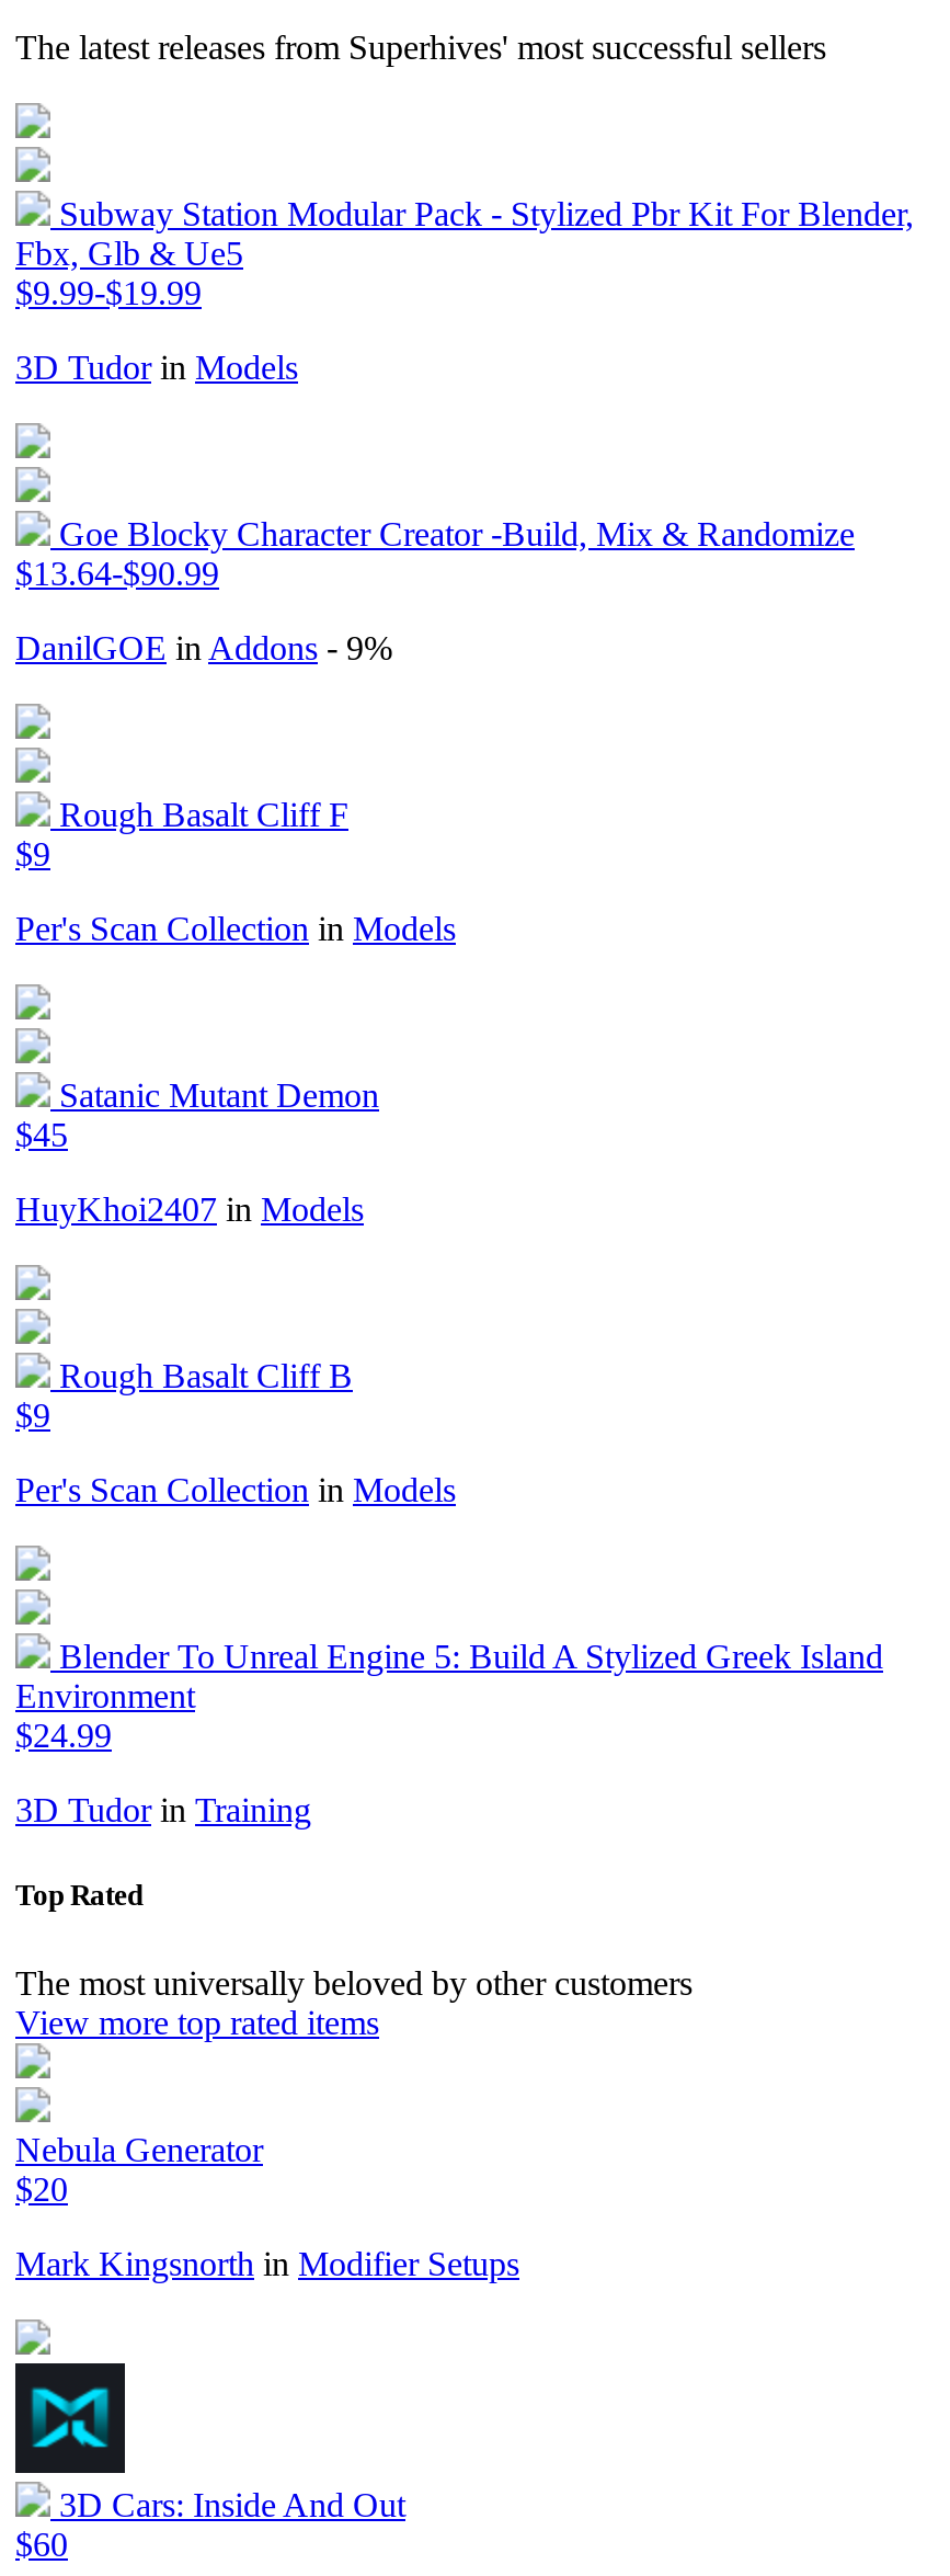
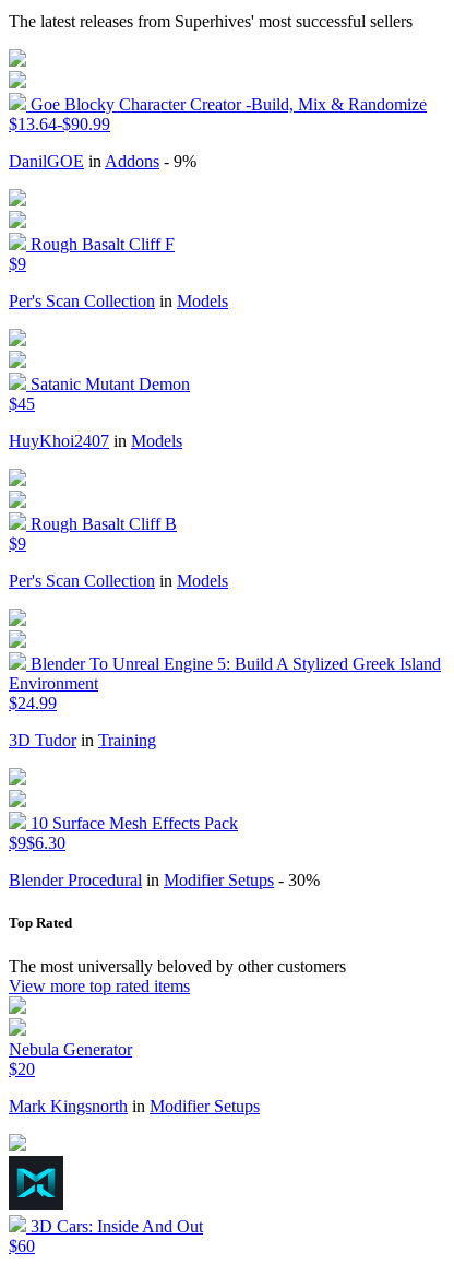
- Subway Station Modular Pack - Stylized Pbr Kit For Blender,
- Fbx, Glb & Ue5
- $9.99-$19.99
- 3D Tudor in Models

moved up: Goe Blocky Character Creator -Build, Mix & Randomize | $13.64-$90.99 | DanilGOE in Addons - 9% | ... | $24.99 | 3D Tudor in Training

+ 10 Surface Mesh Effects Pack
+ $9$6.30
+ Blender Procedural in Modifier Setups - 30%
